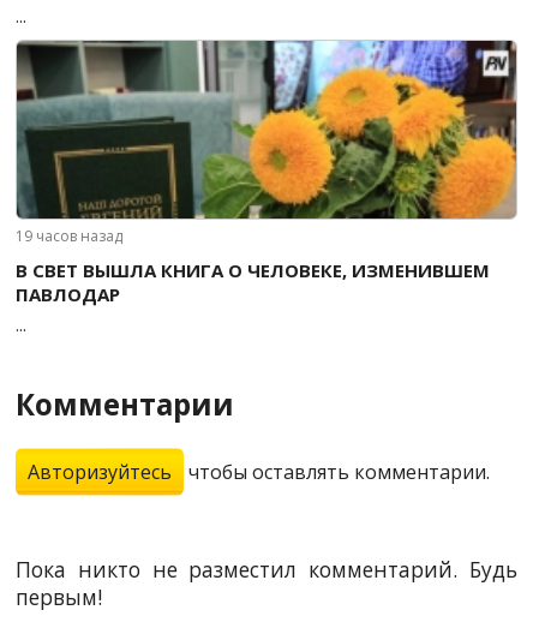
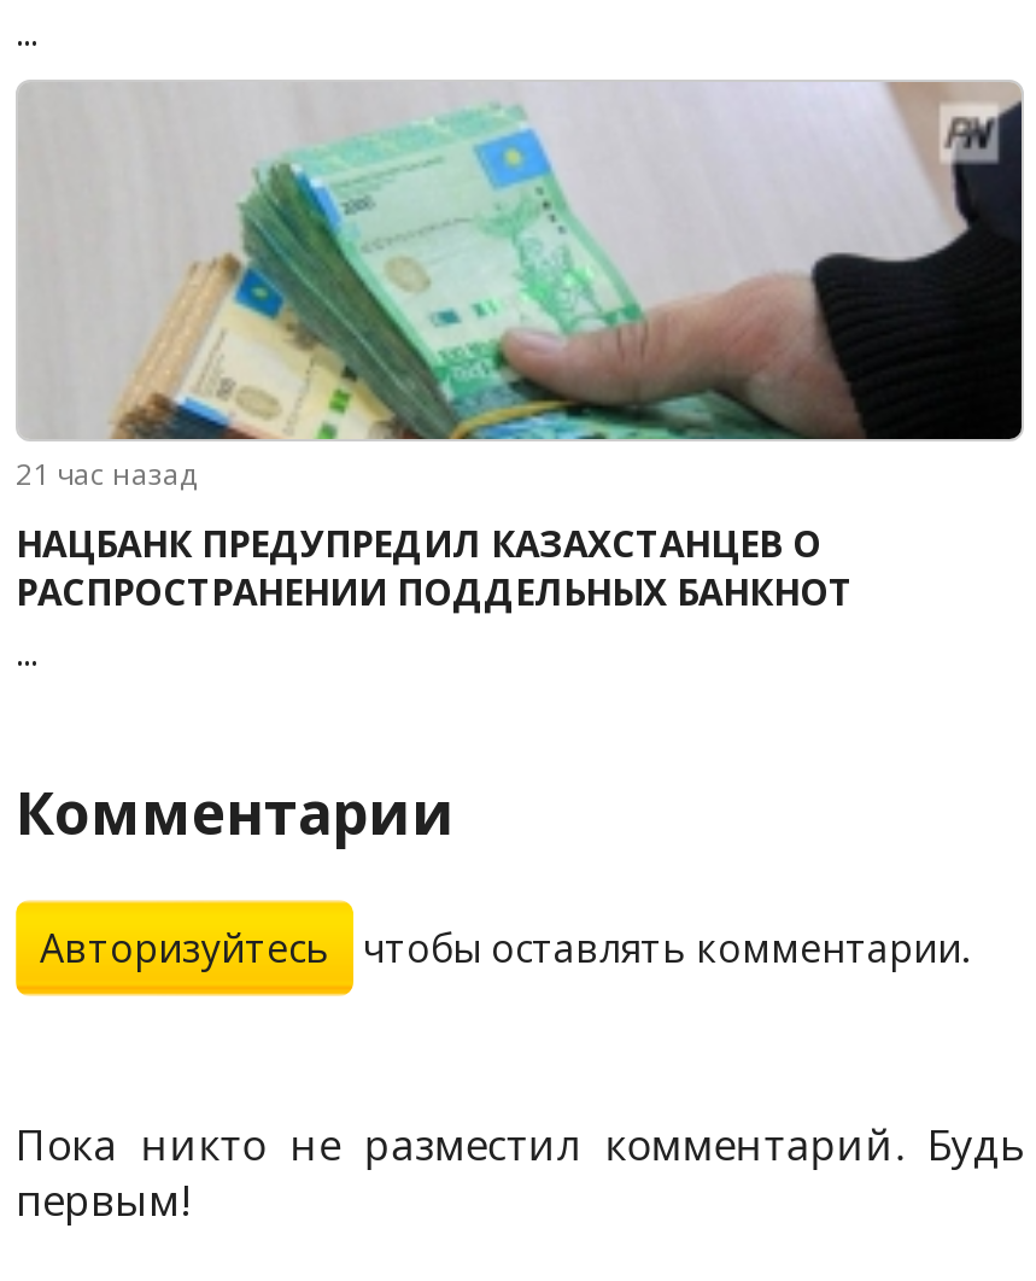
- [image]
- 19 часов назад
+ [image]
+ 21 час назад

- В СВЕТ ВЫШЛА КНИГА О ЧЕЛОВЕКЕ, ИЗМЕНИВШЕМ
- ПАВЛОДАР
+ НАЦБАНК ПРЕДУПРЕДИЛ КАЗАХСТАНЦЕВ О
+ РАСПРОСТРАНЕНИИ ПОДДЕЛЬНЫХ БАНКНОТ
